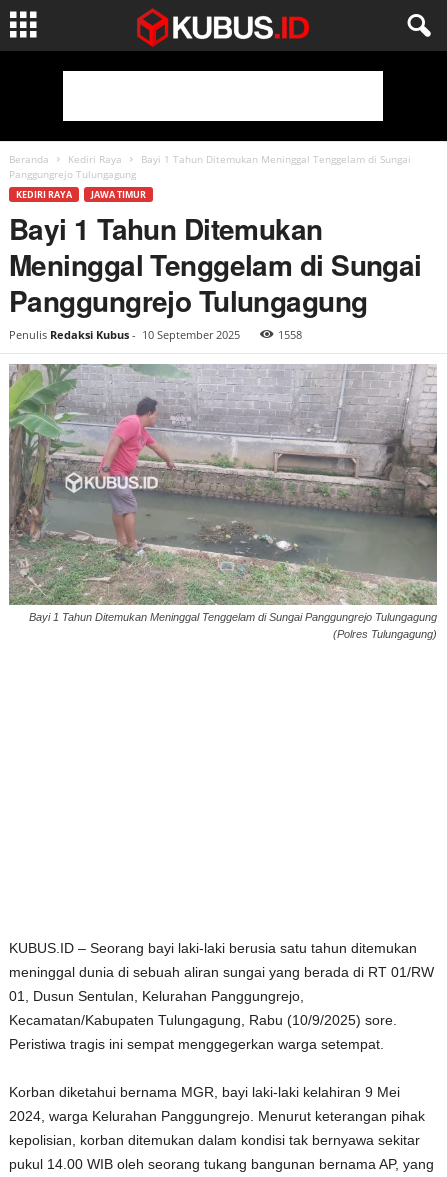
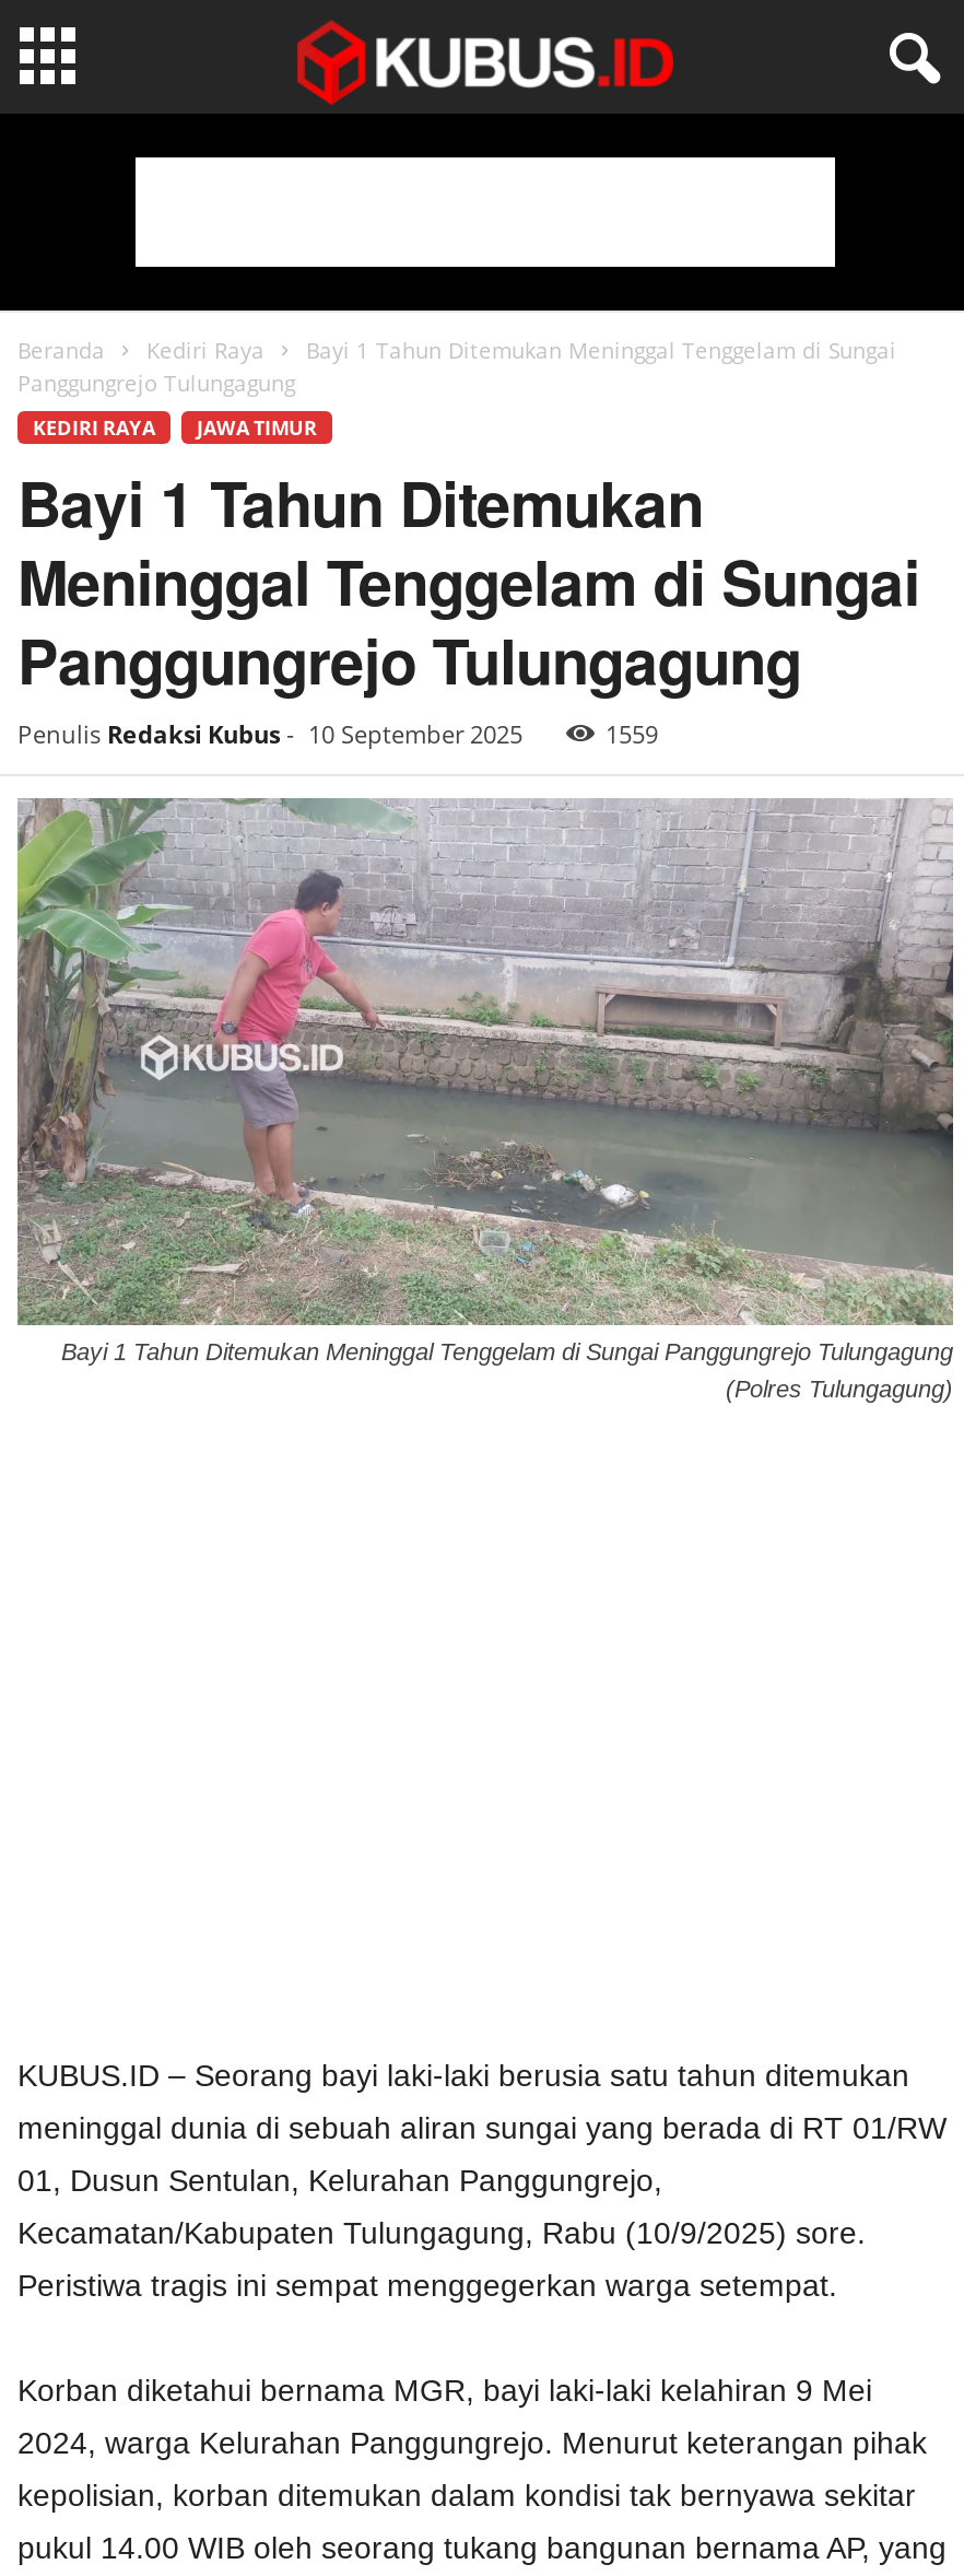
- 1558
+ 1559
